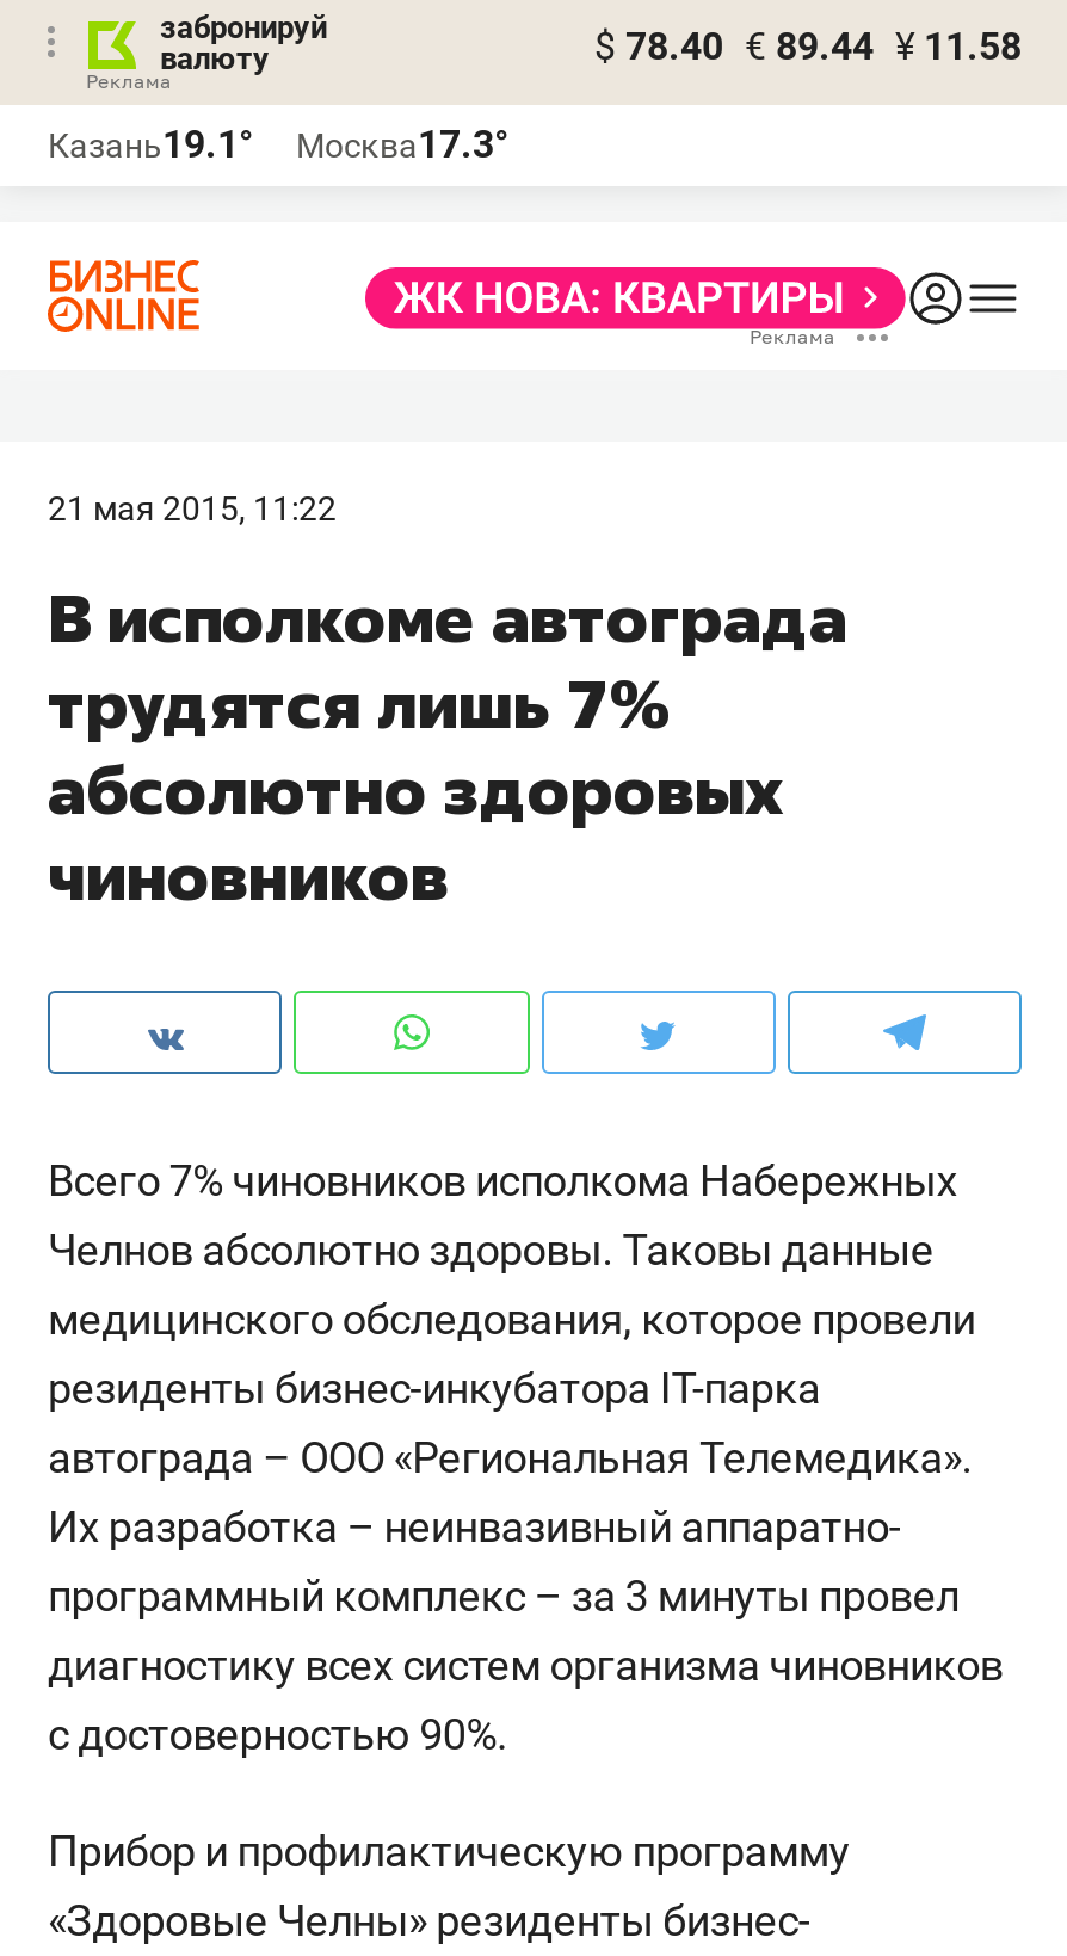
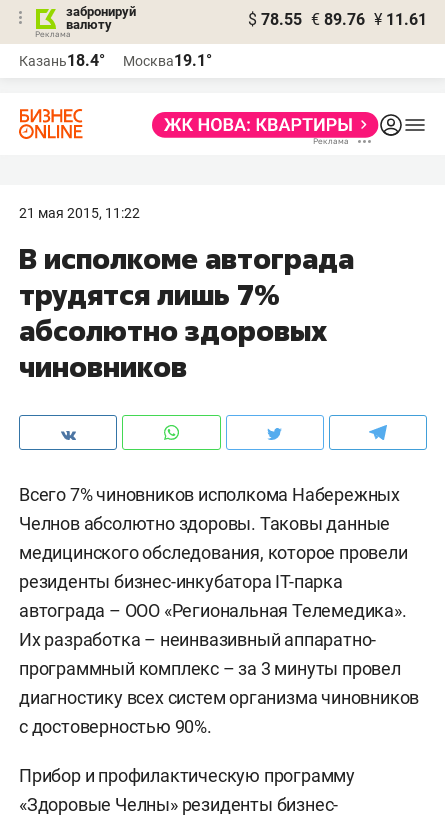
- $ 78.40 € 89.44 ¥ 11.58
+ $ 78.55 € 89.76 ¥ 11.61

- Казань19.1°
+ Казань18.4°

- Москва17.3°
+ Москва19.1°
